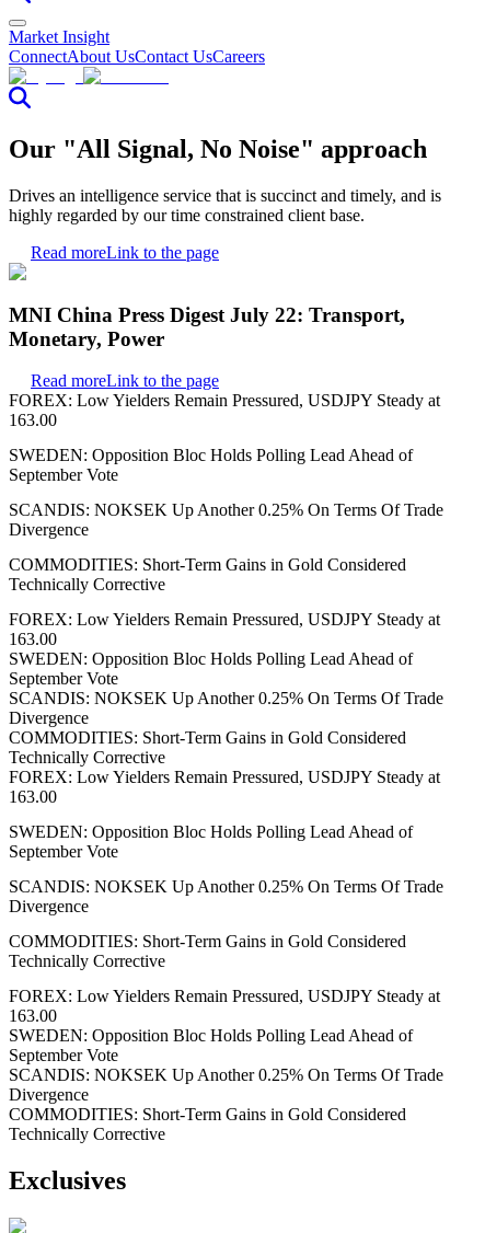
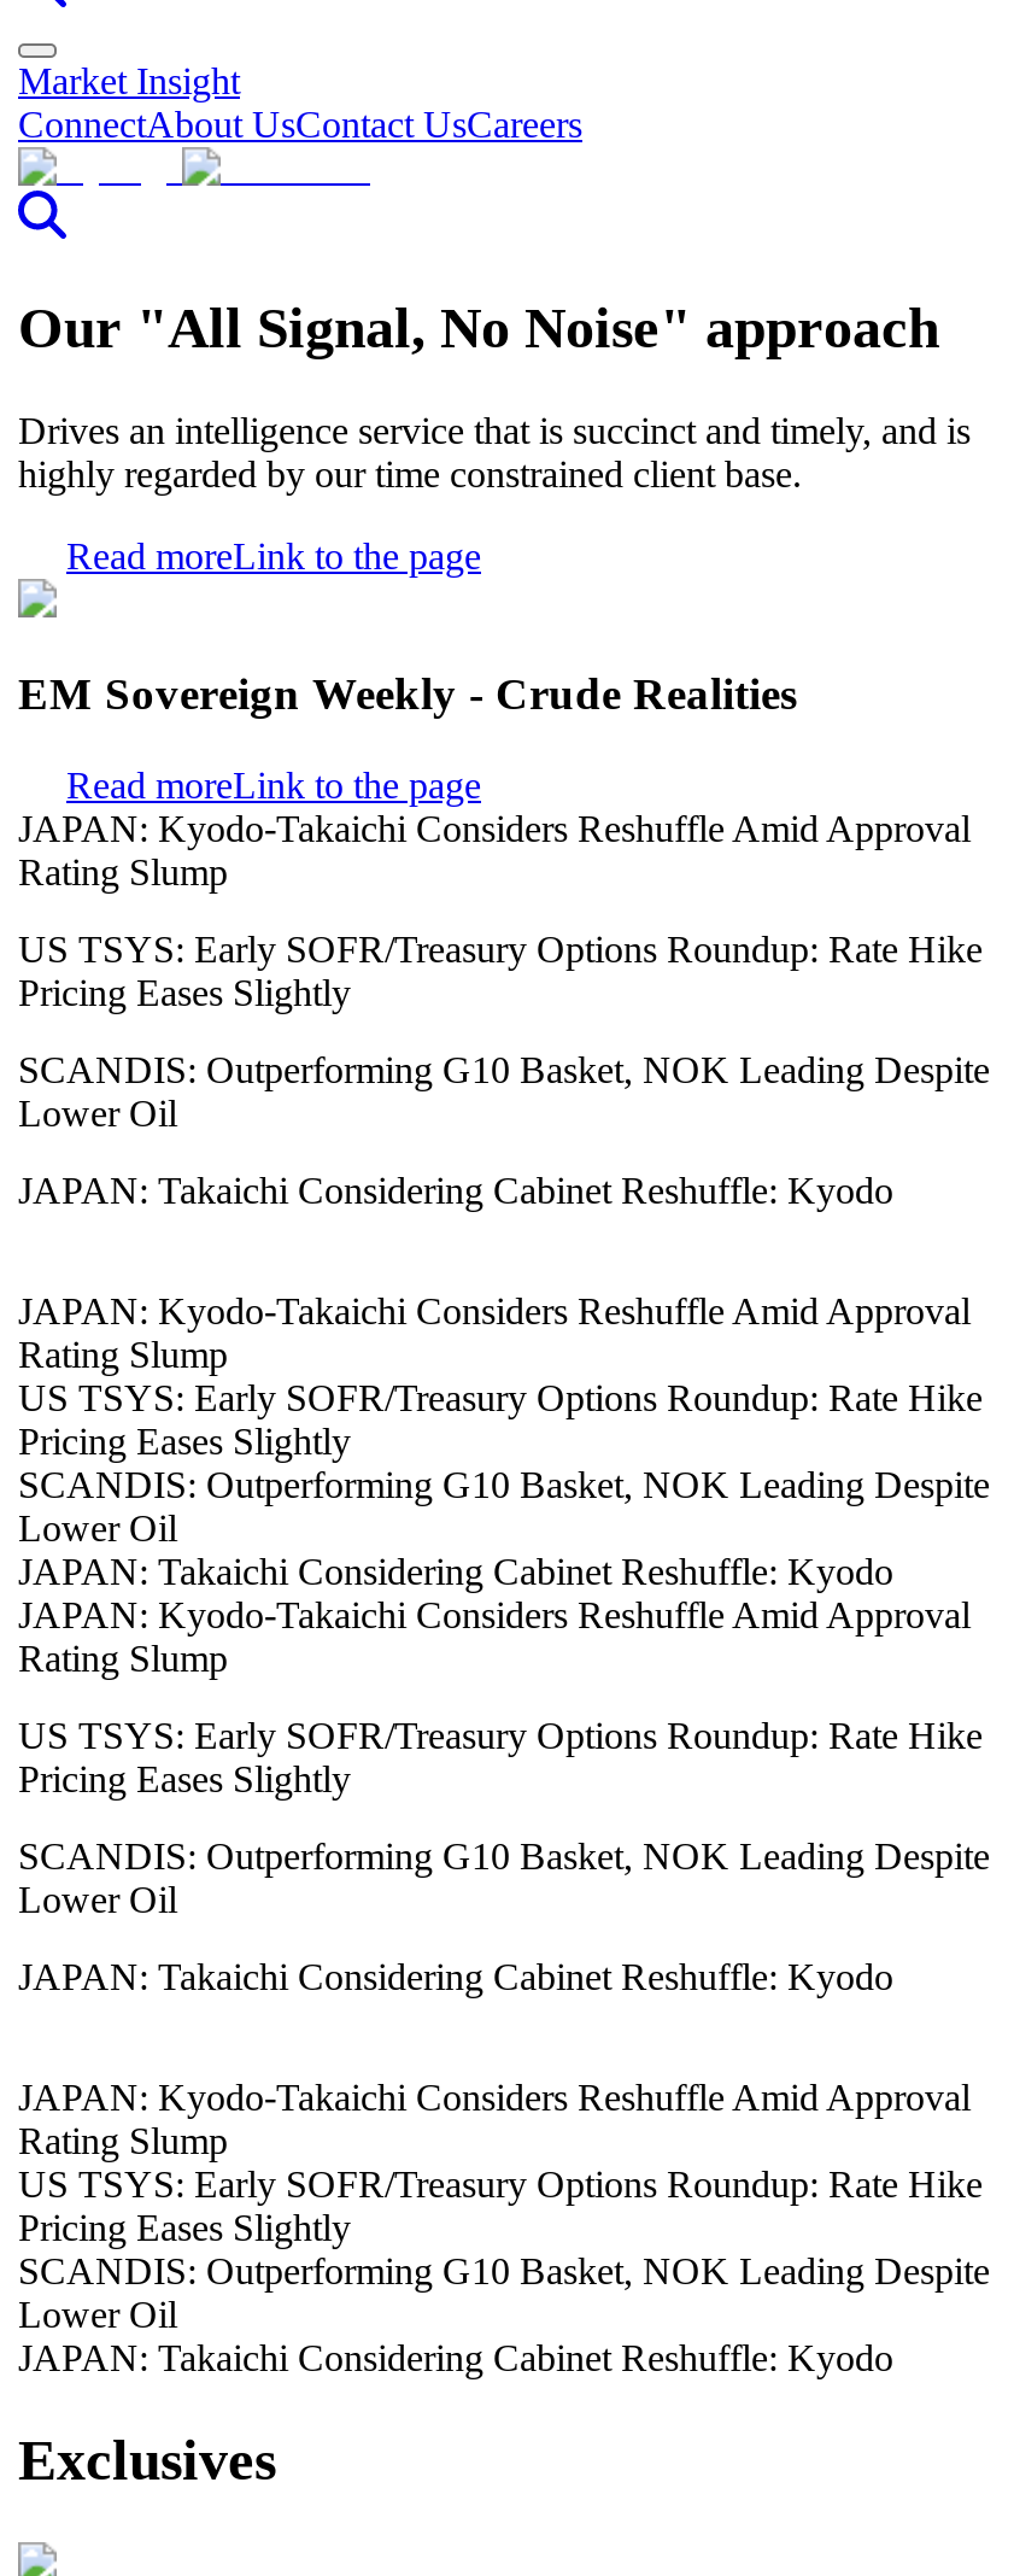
- MNI China Press Digest July 22: Transport,
- Monetary, Power
+ EM Sovereign Weekly - Crude Realities

- FOREX: Low Yielders Remain Pressured, USDJPY Steady at
- 163.00
+ JAPAN: Kyodo-Takaichi Considers Reshuffle Amid Approval
+ Rating Slump

- SWEDEN: Opposition Bloc Holds Polling Lead Ahead of
- September Vote
+ US TSYS: Early SOFR/Treasury Options Roundup: Rate Hike
+ Pricing Eases Slightly

- SCANDIS: NOKSEK Up Another 0.25% On Terms Of Trade
- Divergence
+ SCANDIS: Outperforming G10 Basket, NOK Leading Despite
+ Lower Oil

- COMMODITIES: Short-Term Gains in Gold Considered
- Technically Corrective
+ JAPAN: Takaichi Considering Cabinet Reshuffle: Kyodo

- FOREX: Low Yielders Remain Pressured, USDJPY Steady at
- 163.00
- SWEDEN: Opposition Bloc Holds Polling Lead Ahead of
- September Vote
- SCANDIS: NOKSEK Up Another 0.25% On Terms Of Trade
- Divergence
- COMMODITIES: Short-Term Gains in Gold Considered
- Technically Corrective
- FOREX: Low Yielders Remain Pressured, USDJPY Steady at
- 163.00
+ JAPAN: Kyodo-Takaichi Considers Reshuffle Amid Approval
+ Rating Slump
+ US TSYS: Early SOFR/Treasury Options Roundup: Rate Hike
+ Pricing Eases Slightly
+ SCANDIS: Outperforming G10 Basket, NOK Leading Despite
+ Lower Oil
+ JAPAN: Takaichi Considering Cabinet Reshuffle: Kyodo
+ JAPAN: Kyodo-Takaichi Considers Reshuffle Amid Approval
+ Rating Slump

- SWEDEN: Opposition Bloc Holds Polling Lead Ahead of
- September Vote
+ US TSYS: Early SOFR/Treasury Options Roundup: Rate Hike
+ Pricing Eases Slightly

- SCANDIS: NOKSEK Up Another 0.25% On Terms Of Trade
- Divergence
+ SCANDIS: Outperforming G10 Basket, NOK Leading Despite
+ Lower Oil

- COMMODITIES: Short-Term Gains in Gold Considered
- Technically Corrective
+ JAPAN: Takaichi Considering Cabinet Reshuffle: Kyodo

- FOREX: Low Yielders Remain Pressured, USDJPY Steady at
- 163.00
- SWEDEN: Opposition Bloc Holds Polling Lead Ahead of
- September Vote
- SCANDIS: NOKSEK Up Another 0.25% On Terms Of Trade
- Divergence
- COMMODITIES: Short-Term Gains in Gold Considered
- Technically Corrective
+ JAPAN: Kyodo-Takaichi Considers Reshuffle Amid Approval
+ Rating Slump
+ US TSYS: Early SOFR/Treasury Options Roundup: Rate Hike
+ Pricing Eases Slightly
+ SCANDIS: Outperforming G10 Basket, NOK Leading Despite
+ Lower Oil
+ JAPAN: Takaichi Considering Cabinet Reshuffle: Kyodo
